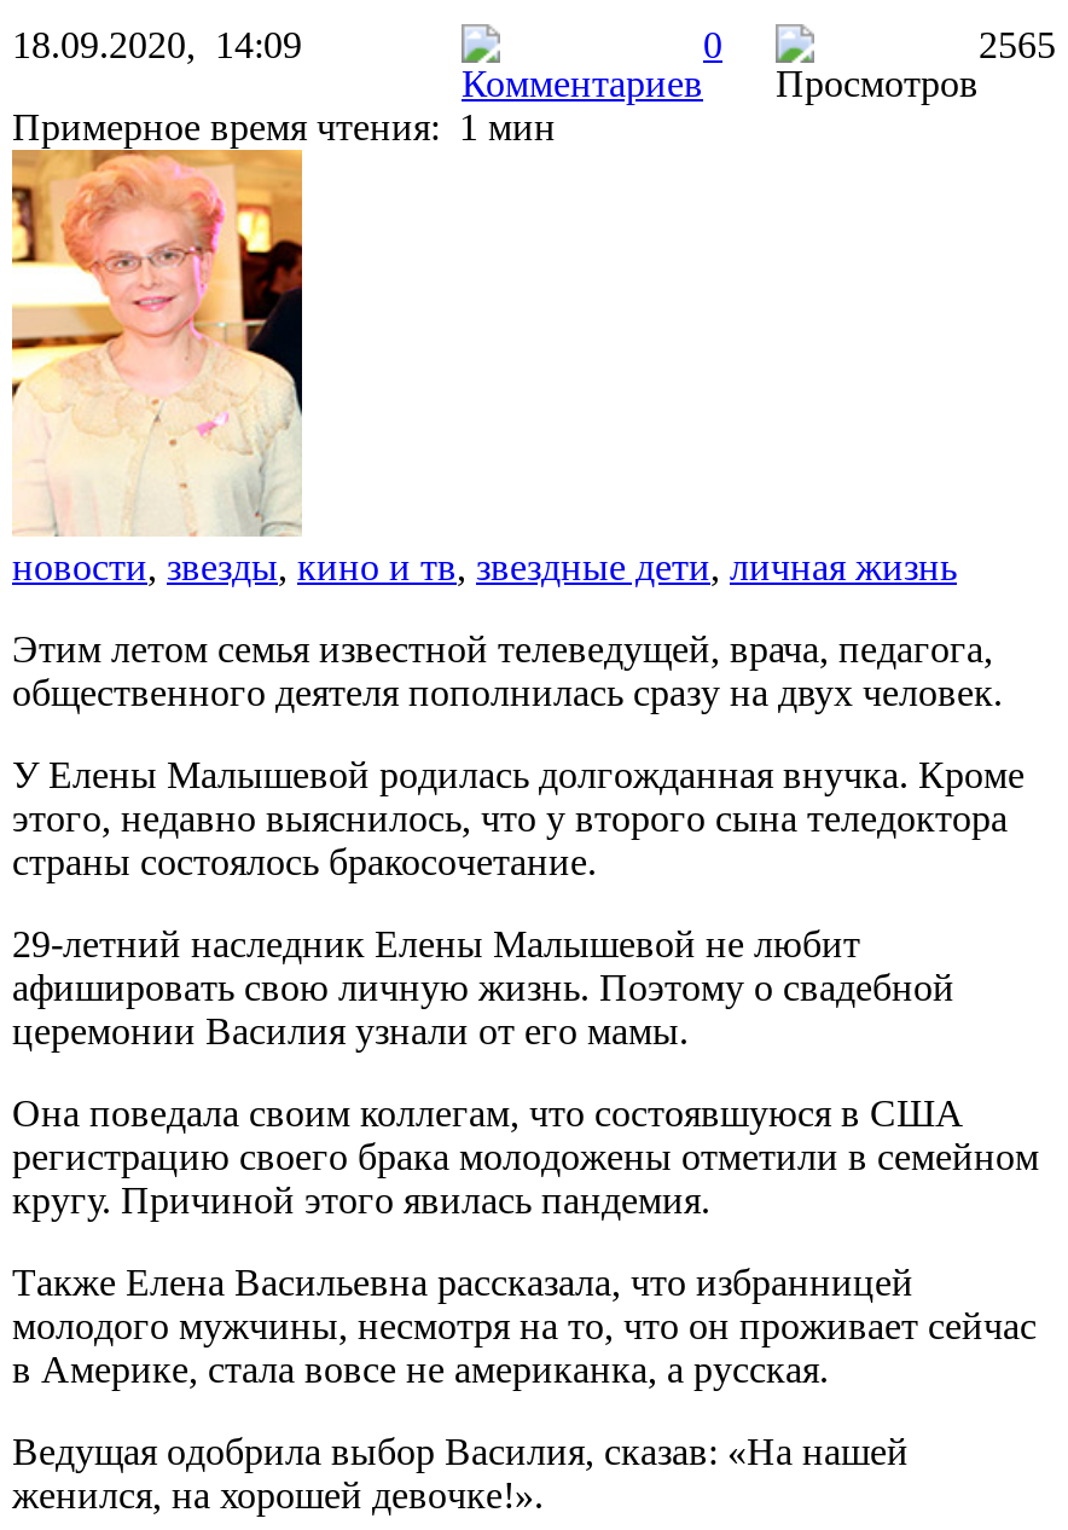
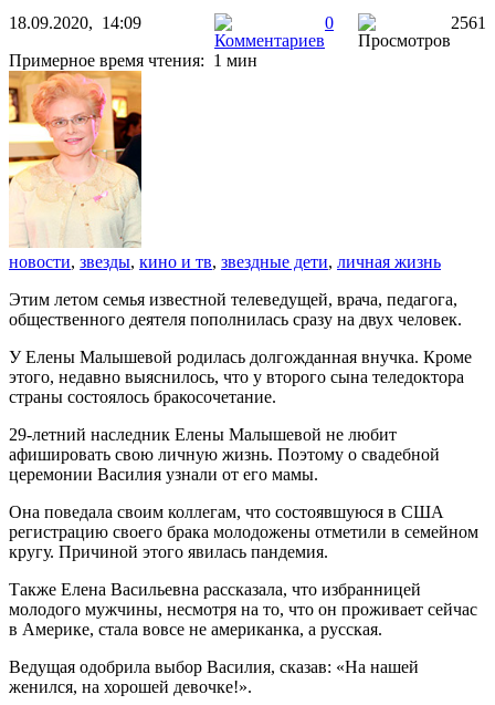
- 2565
+ 2561
